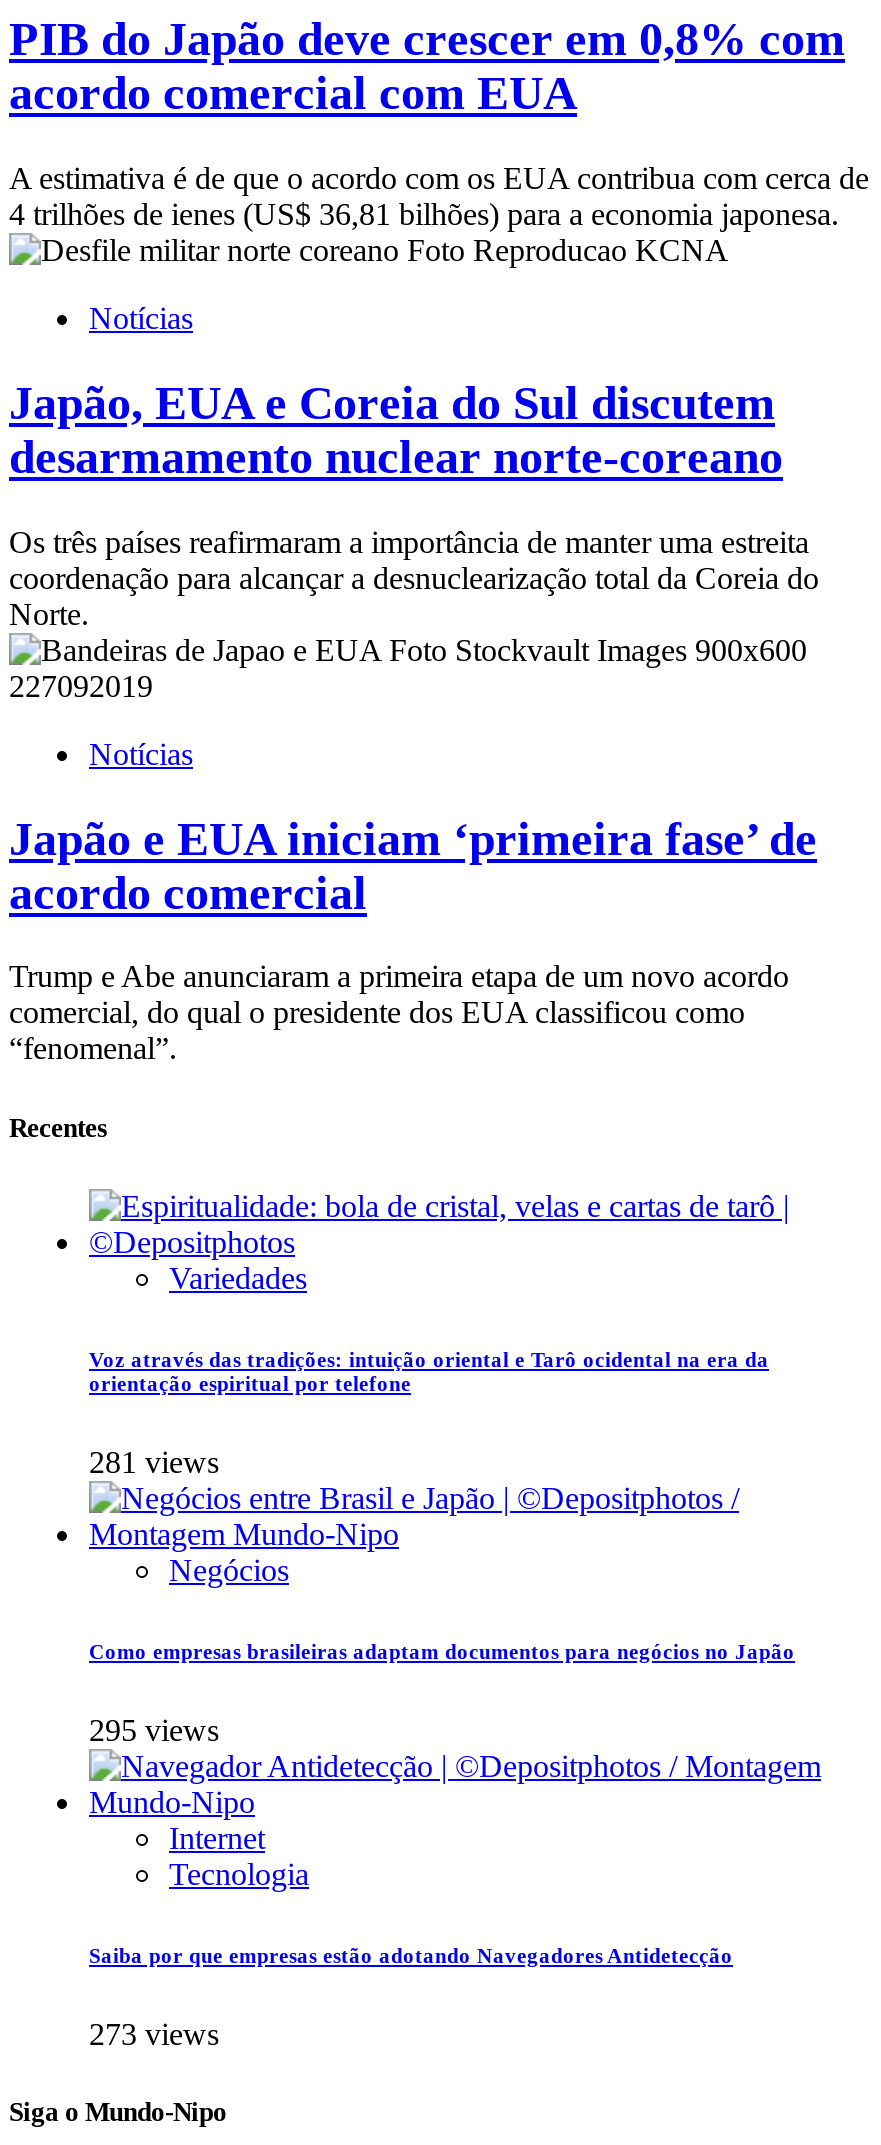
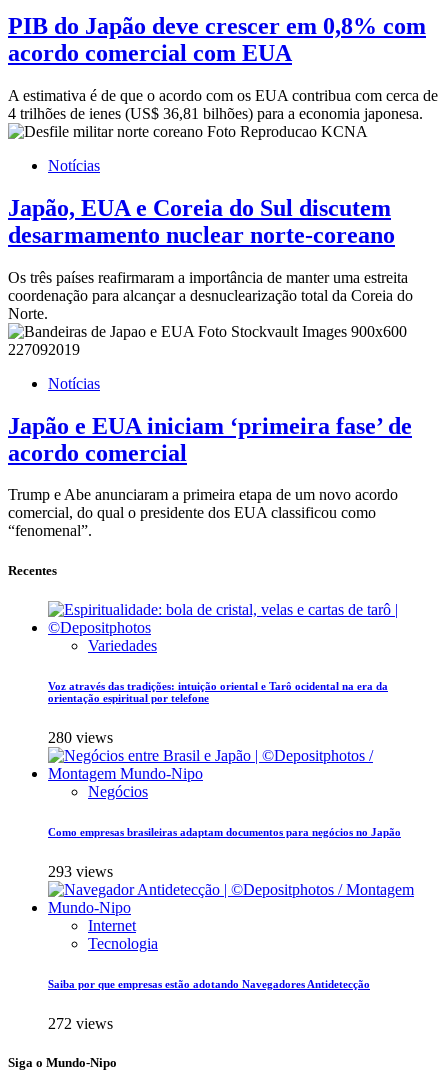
- 281 views
+ 280 views

- 295 views
+ 293 views

- 273 views
+ 272 views
